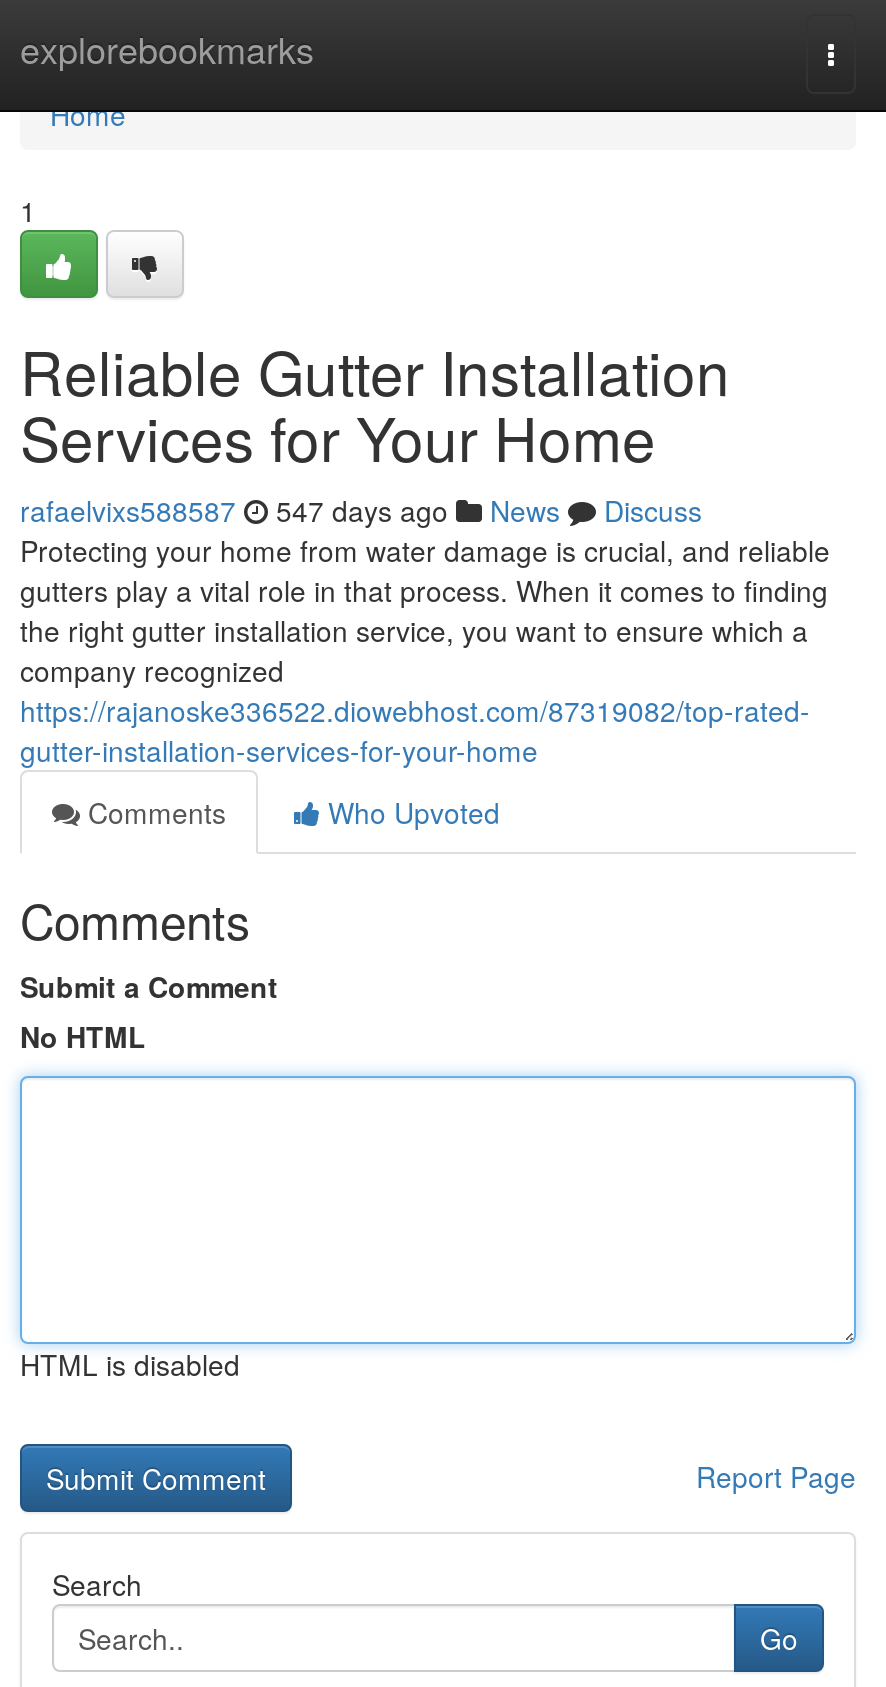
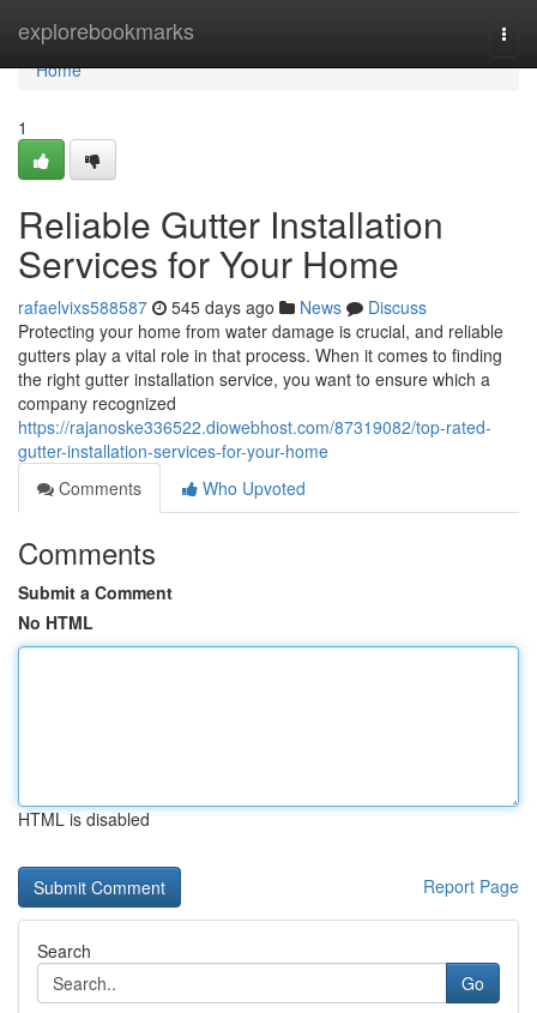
- rafaelvixs588587 547 days ago News Discuss
+ rafaelvixs588587 545 days ago News Discuss
